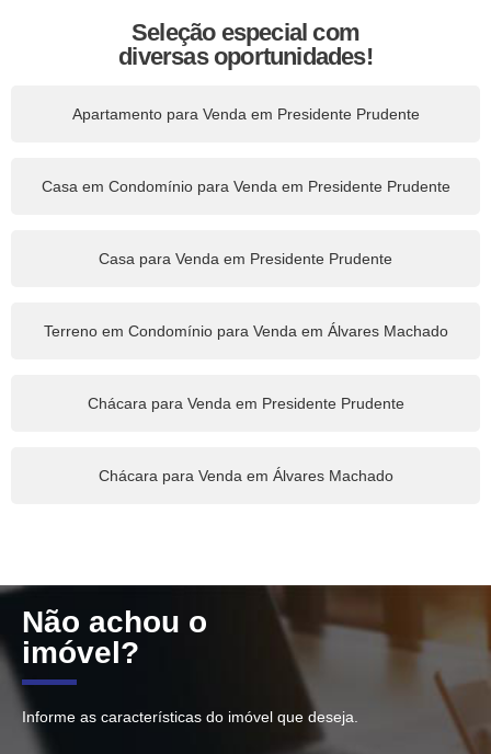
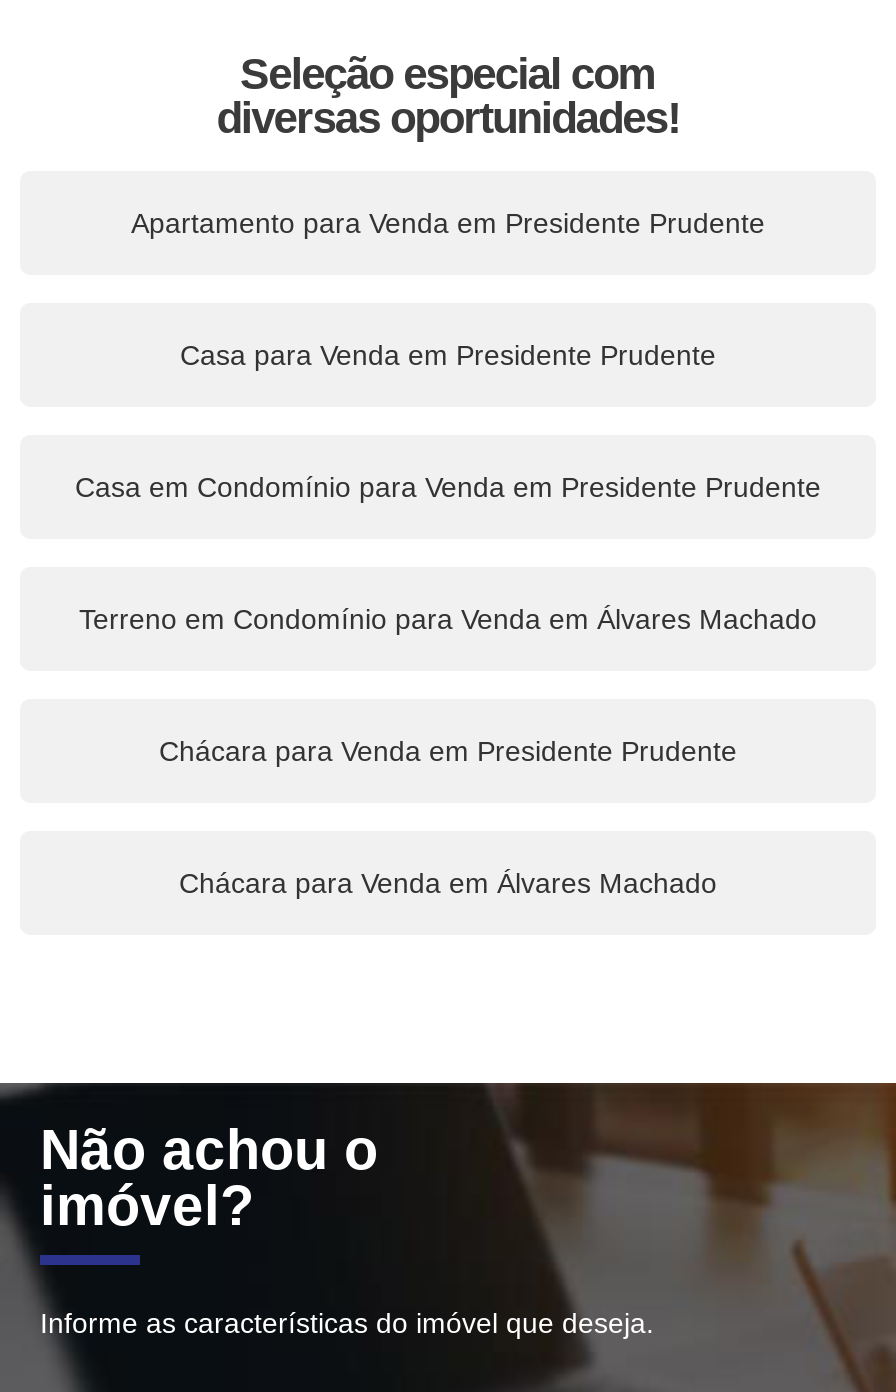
moved down: Casa em Condomínio para Venda em Presidente Prudente

moved up: Casa para Venda em Presidente Prudente
